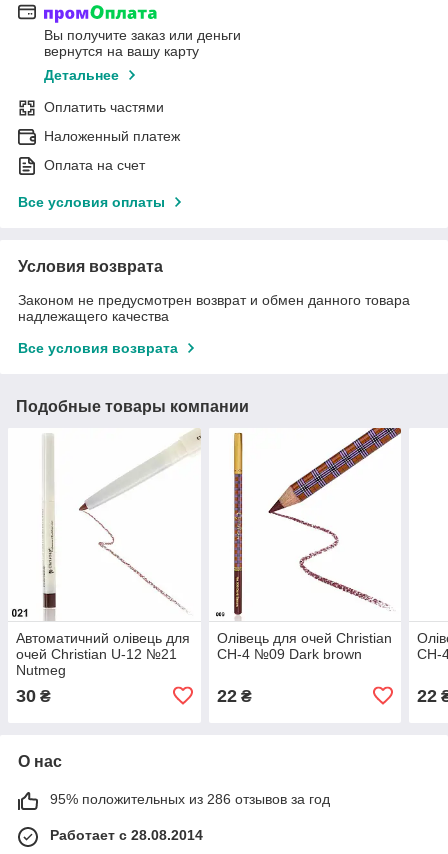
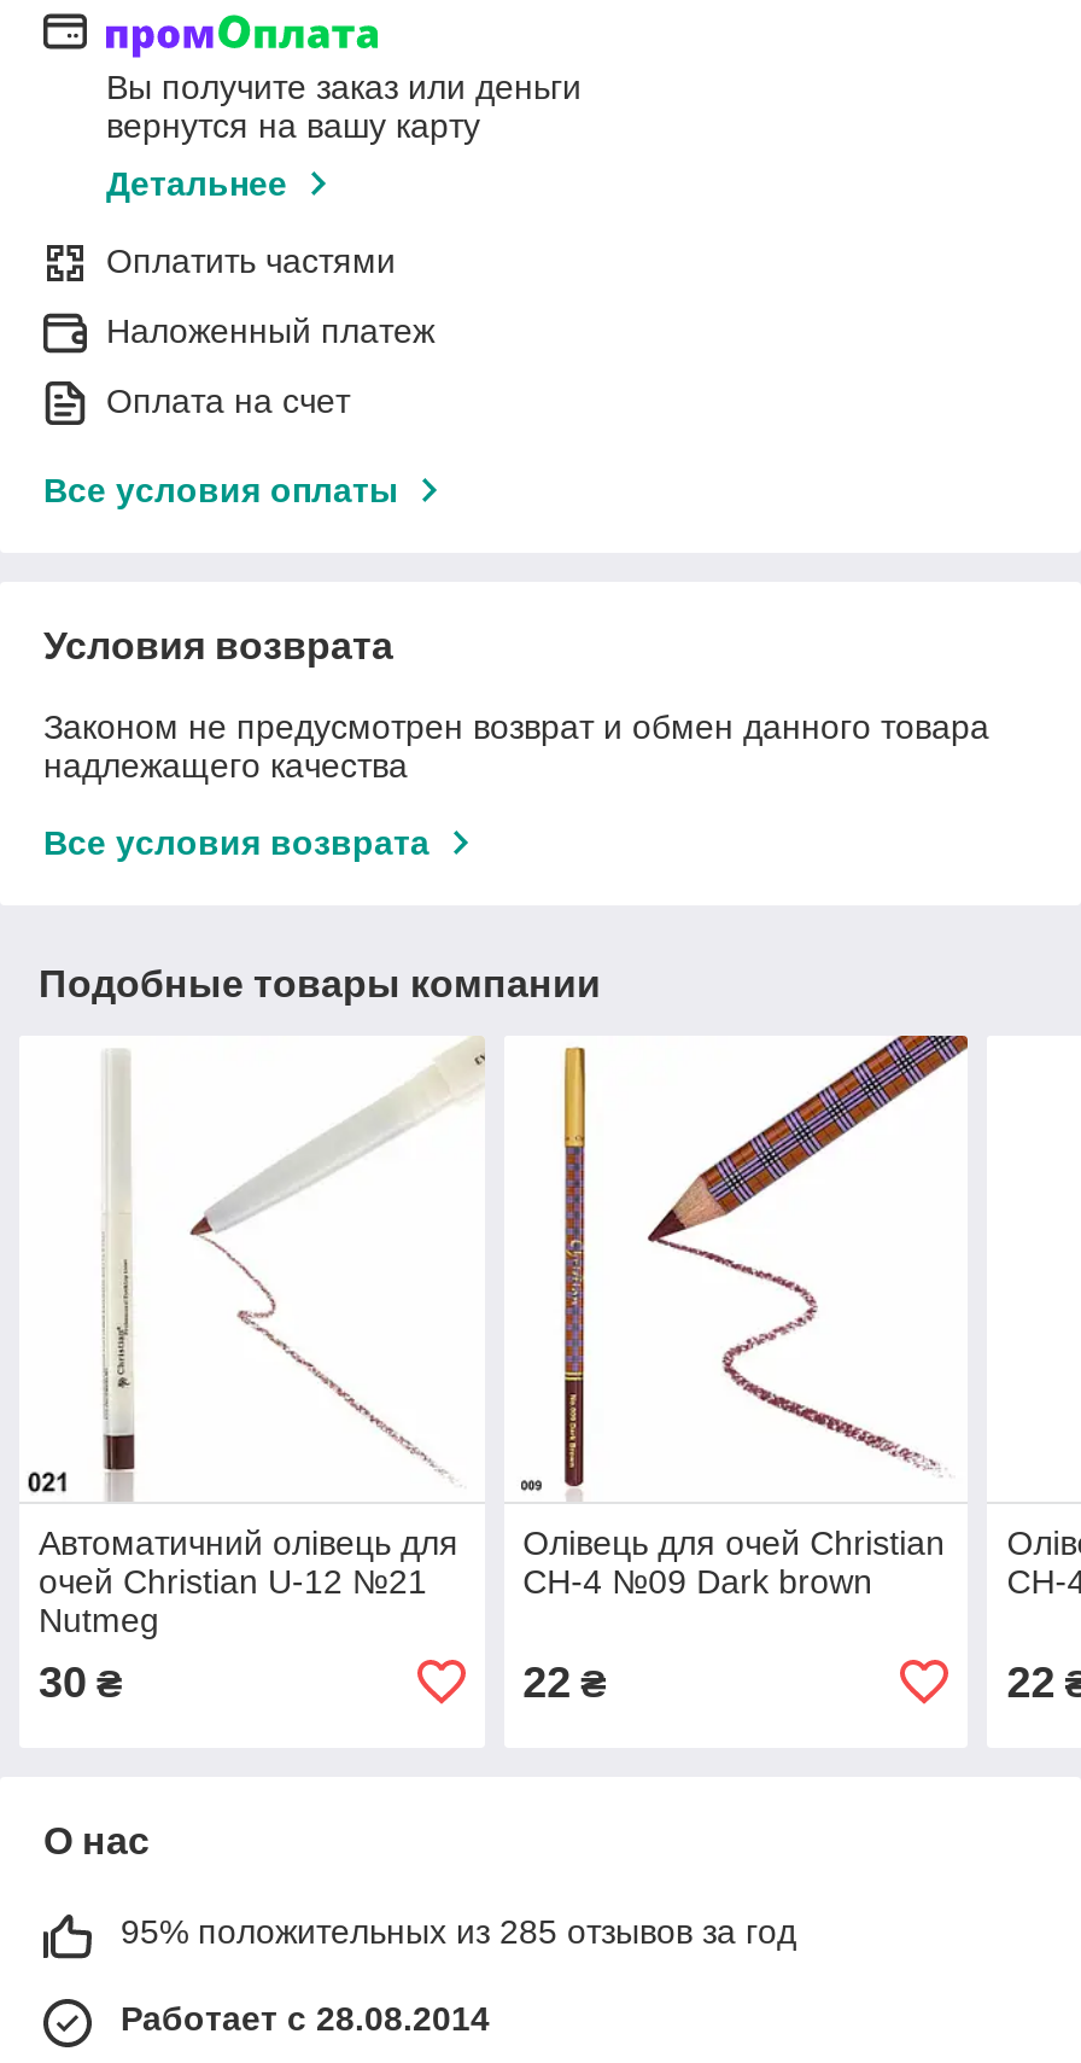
- 95% положительных из 286 отзывов за год
+ 95% положительных из 285 отзывов за год
